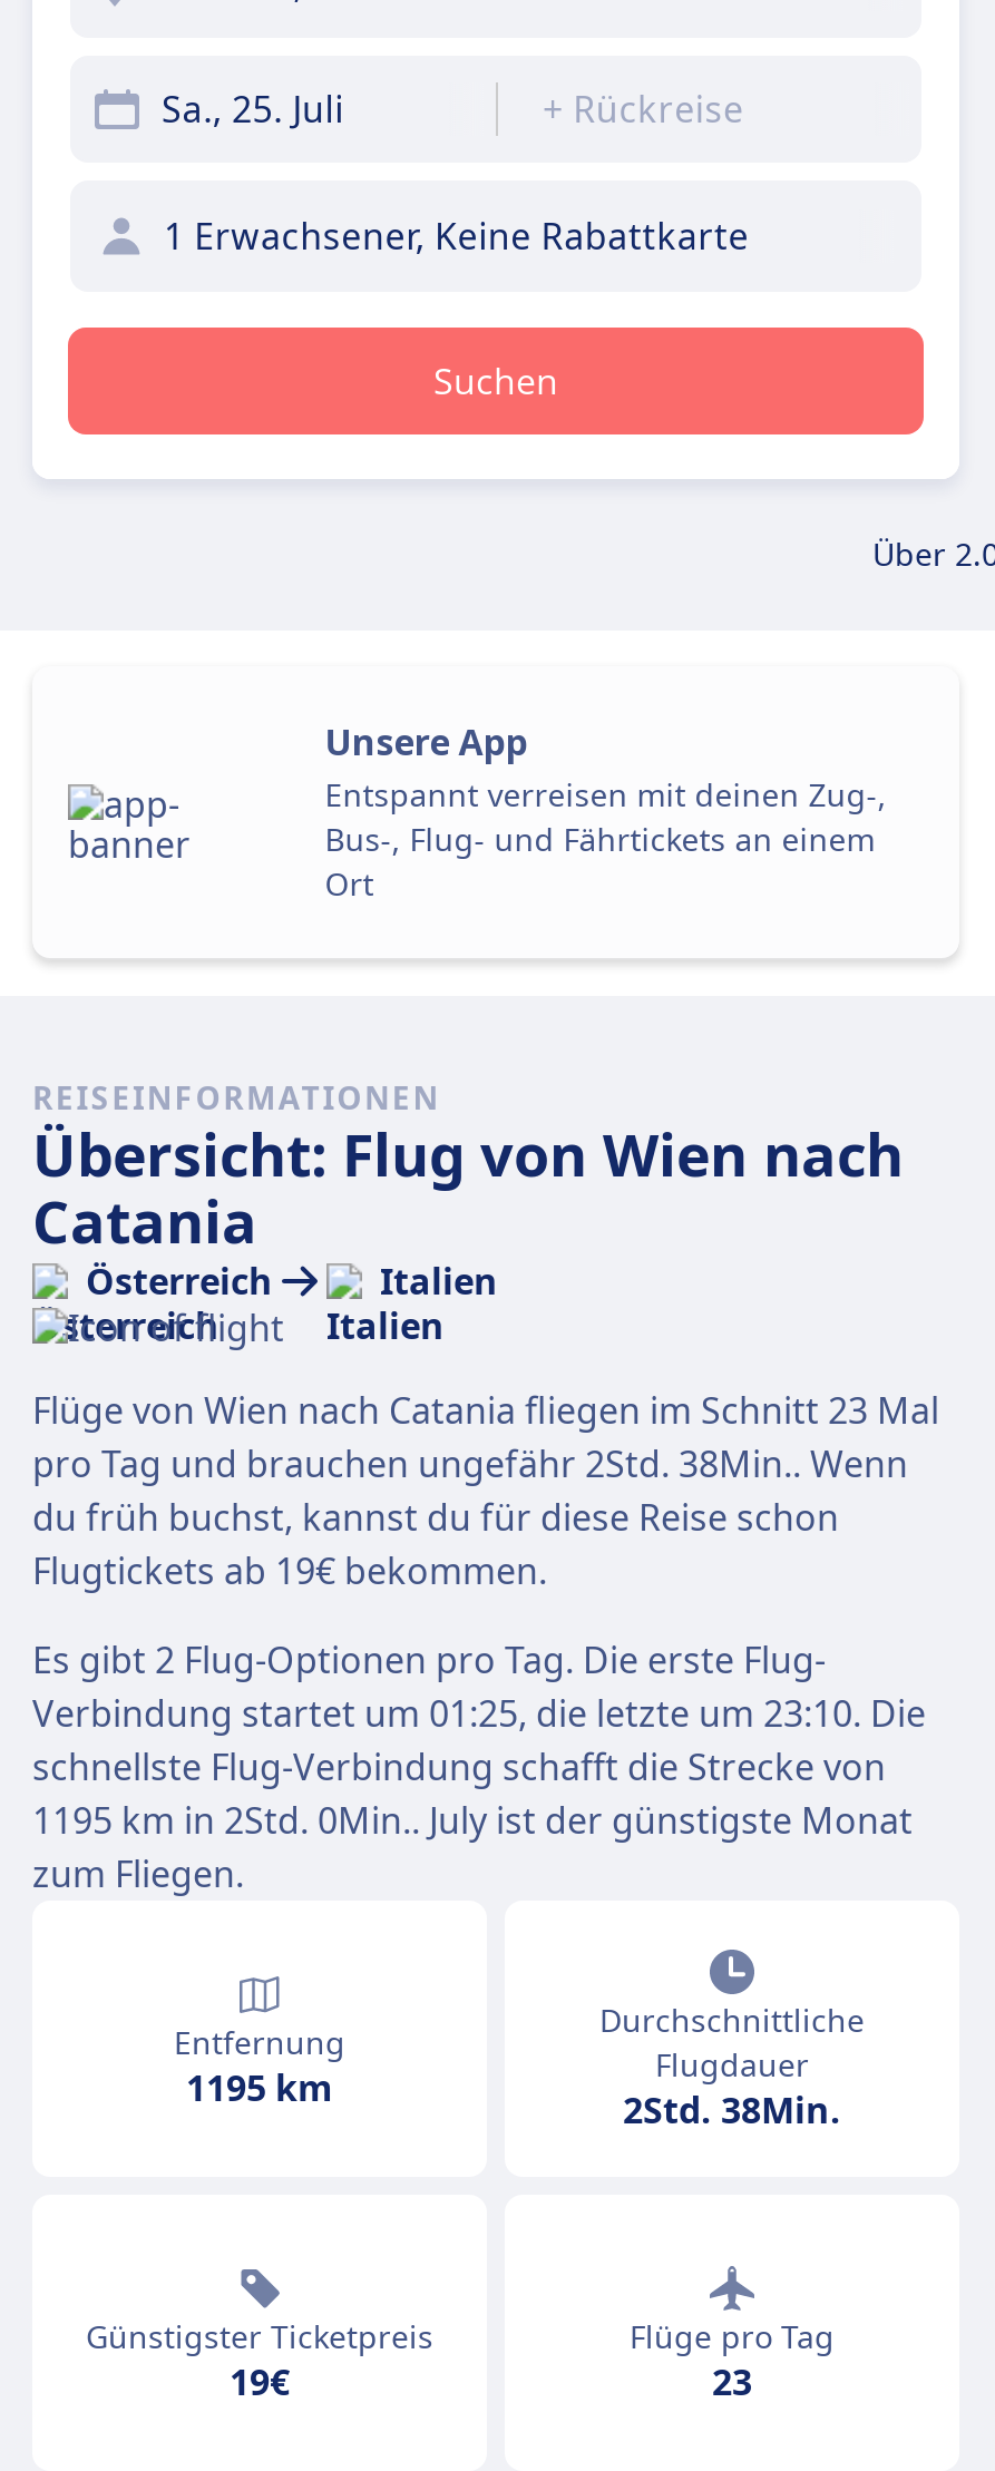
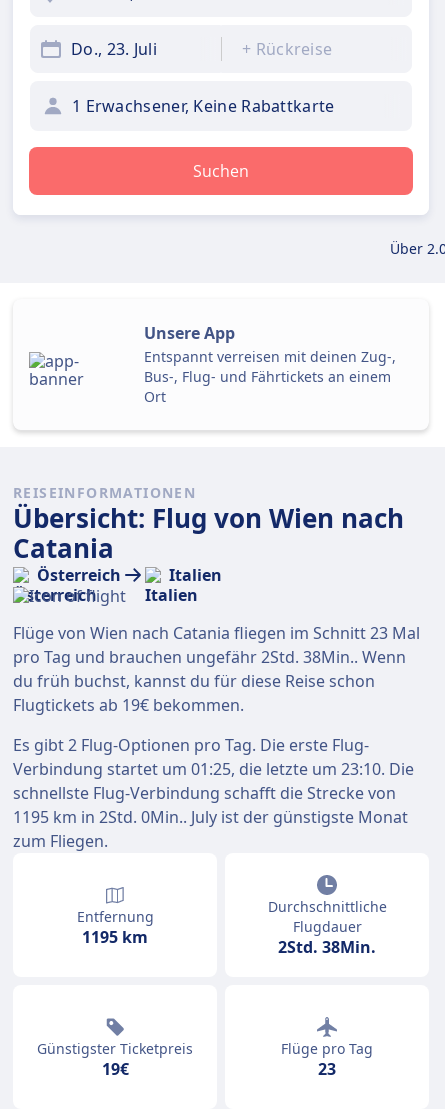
- Sa., 25. Juli
+ Do., 23. Juli
